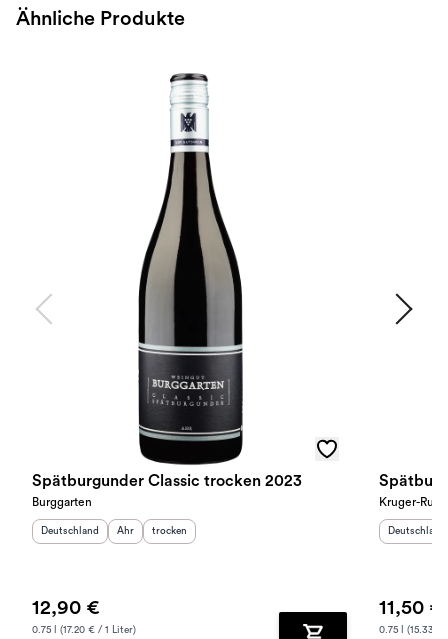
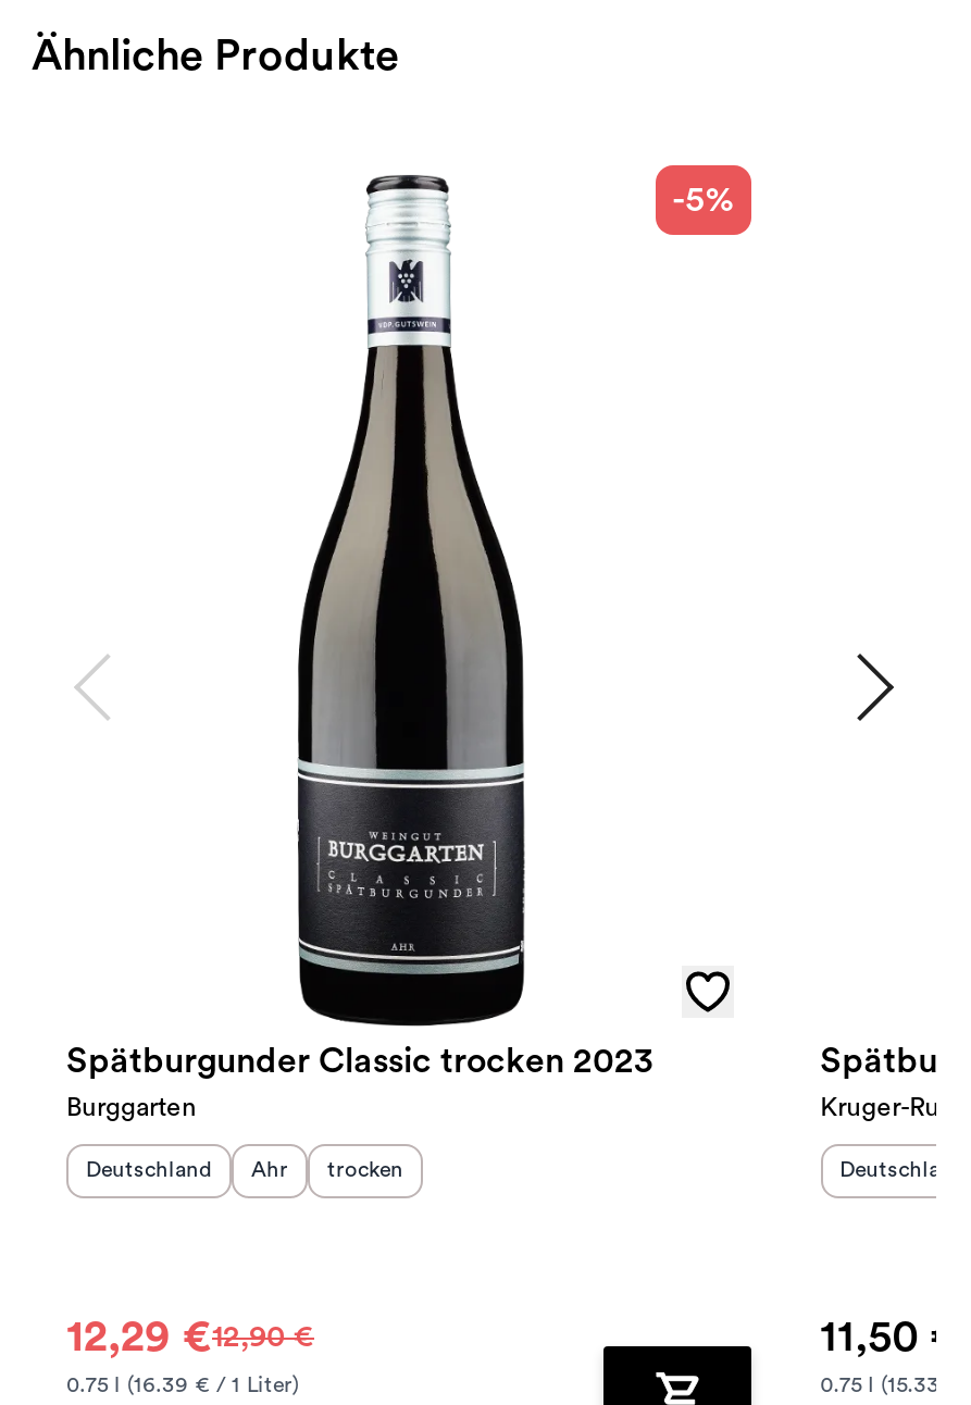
+ -5%

- 12,90 €
- 0.75 l (17.20 € / 1 Liter)
+ 12,29 €12,90 €
+ 0.75 l (16.39 € / 1 Liter)
